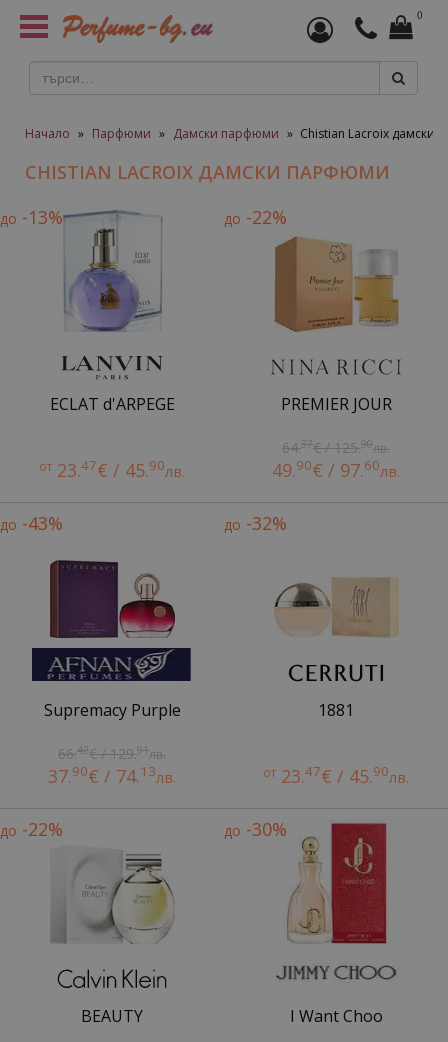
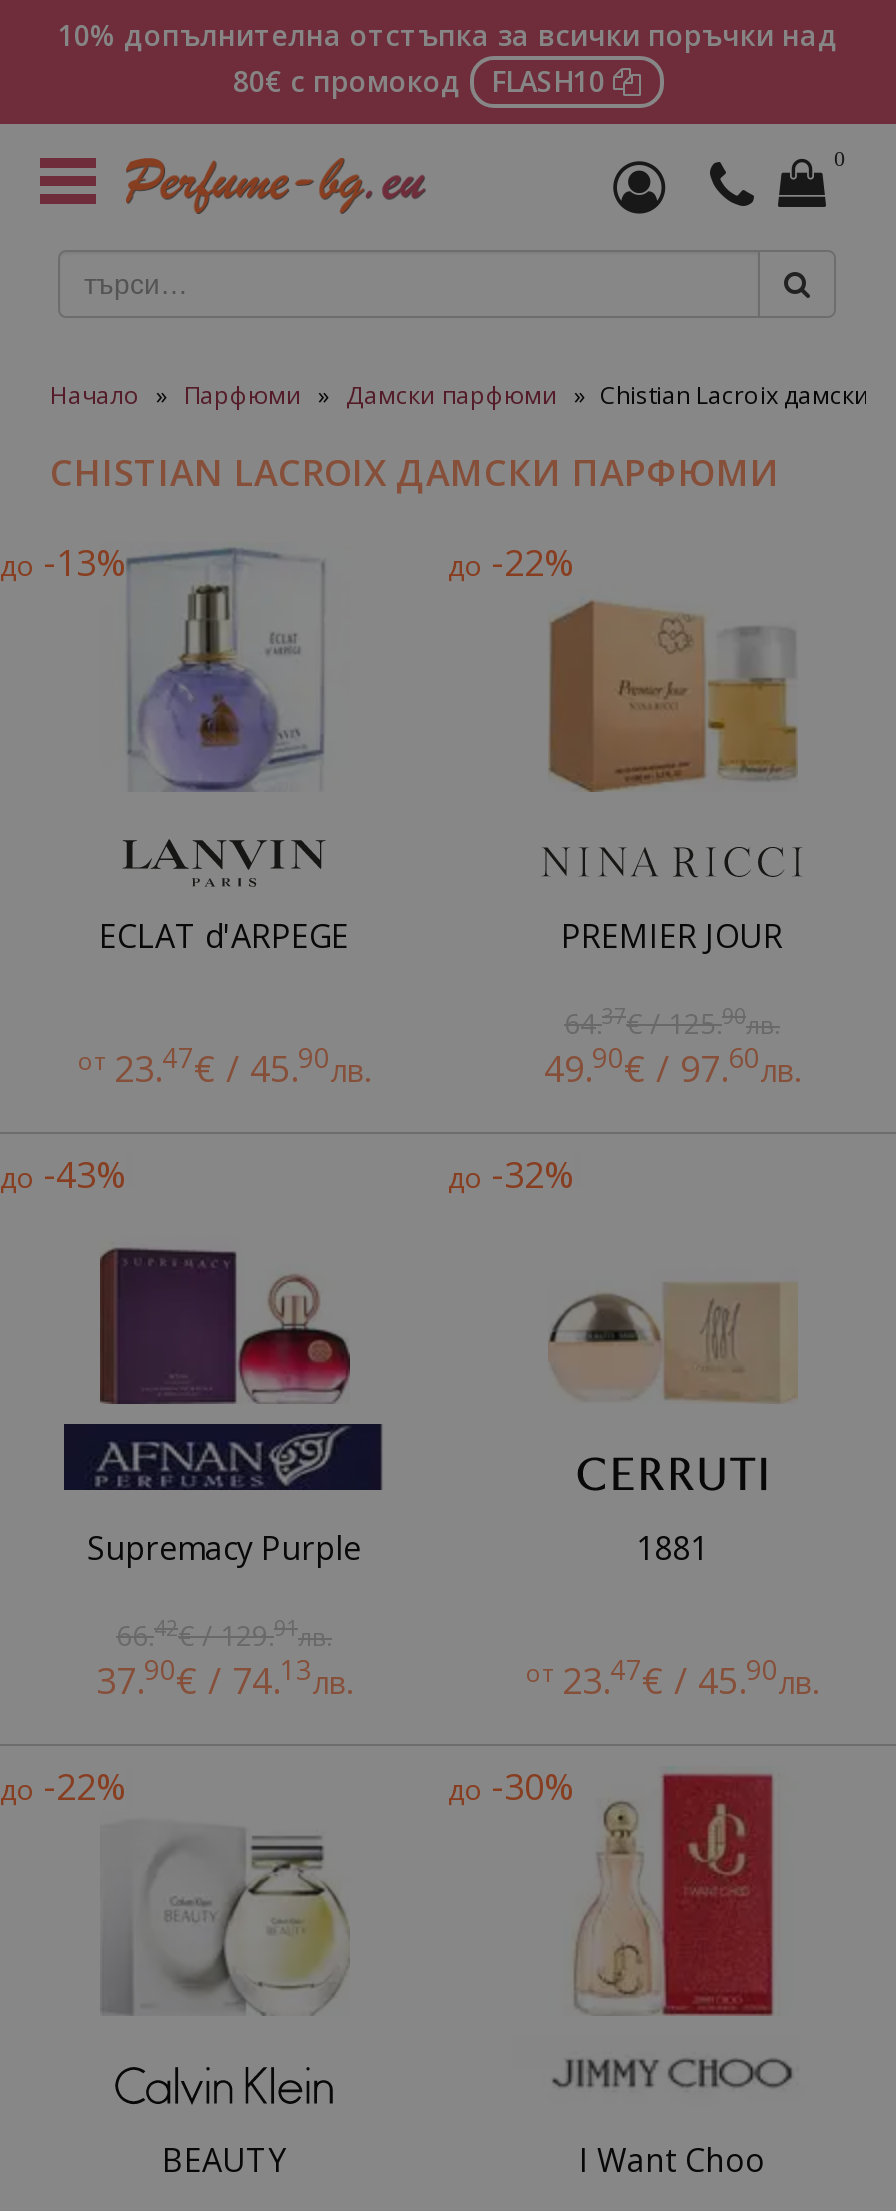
+ 10% допълнителна отстъпка за всички поръчки над
+ 80€ с промокод FLASH10
